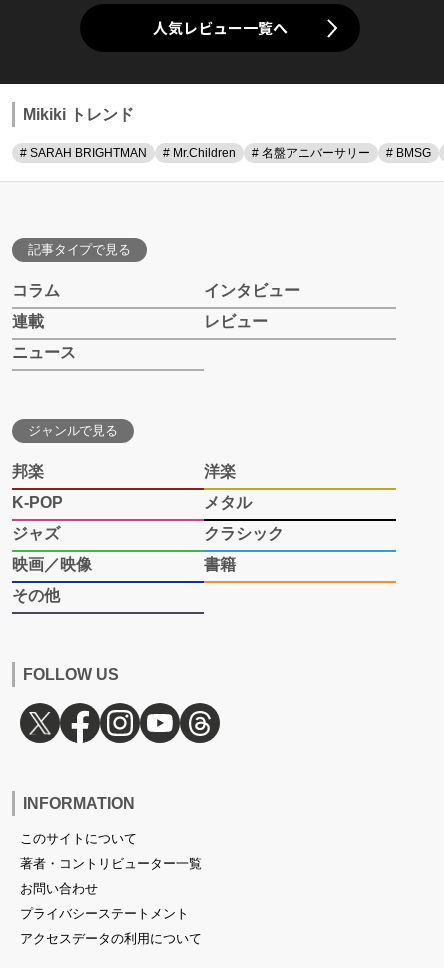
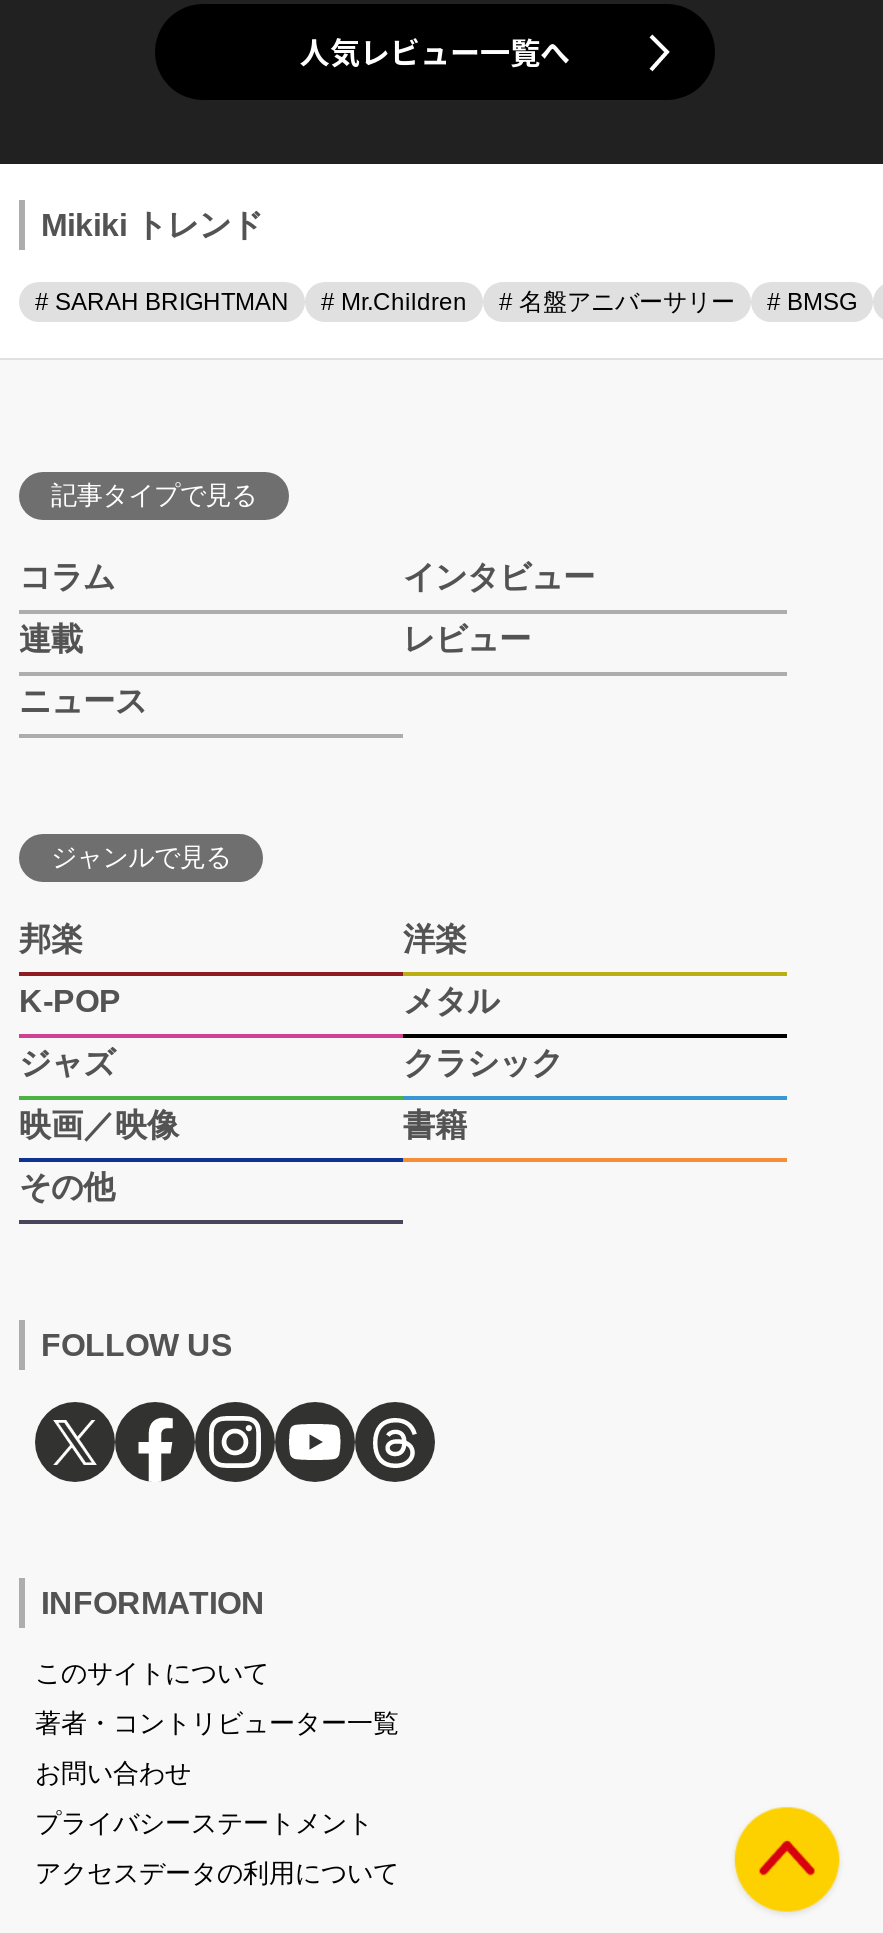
+ [image]
